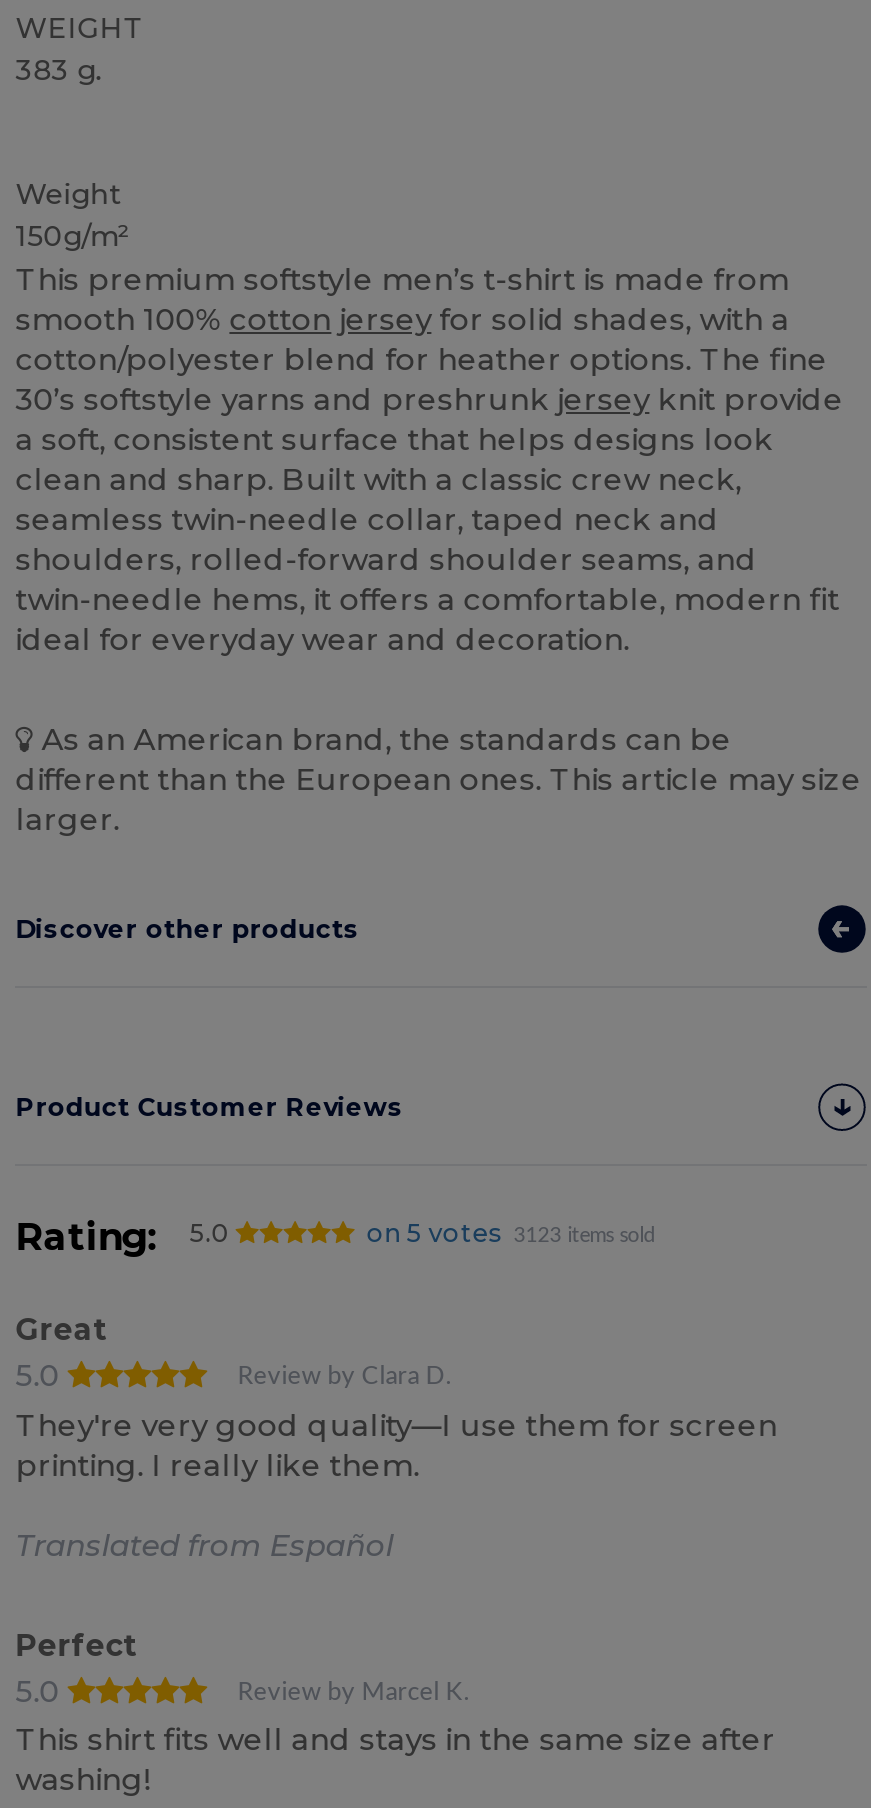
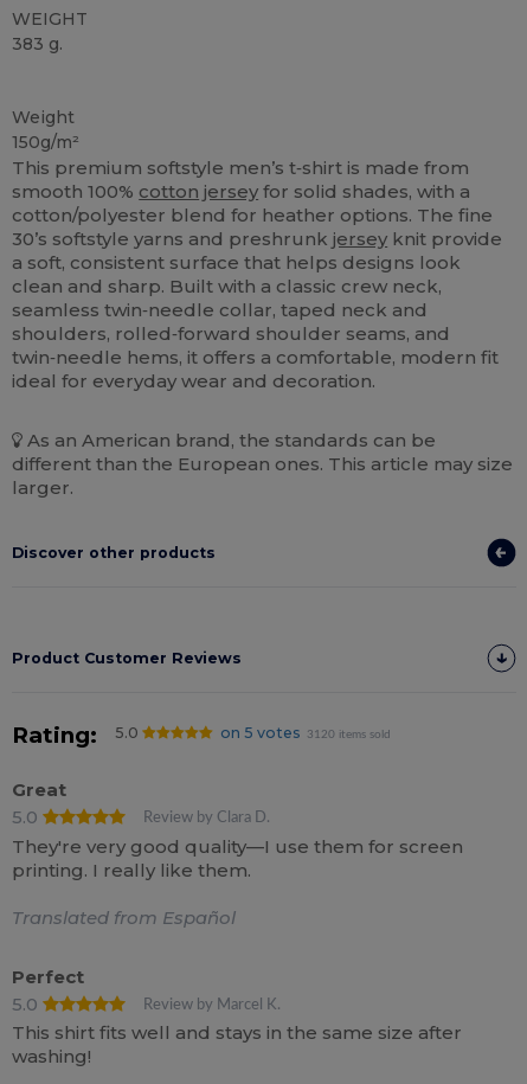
- on 5 votes 3123 items sold
+ on 5 votes 3120 items sold
